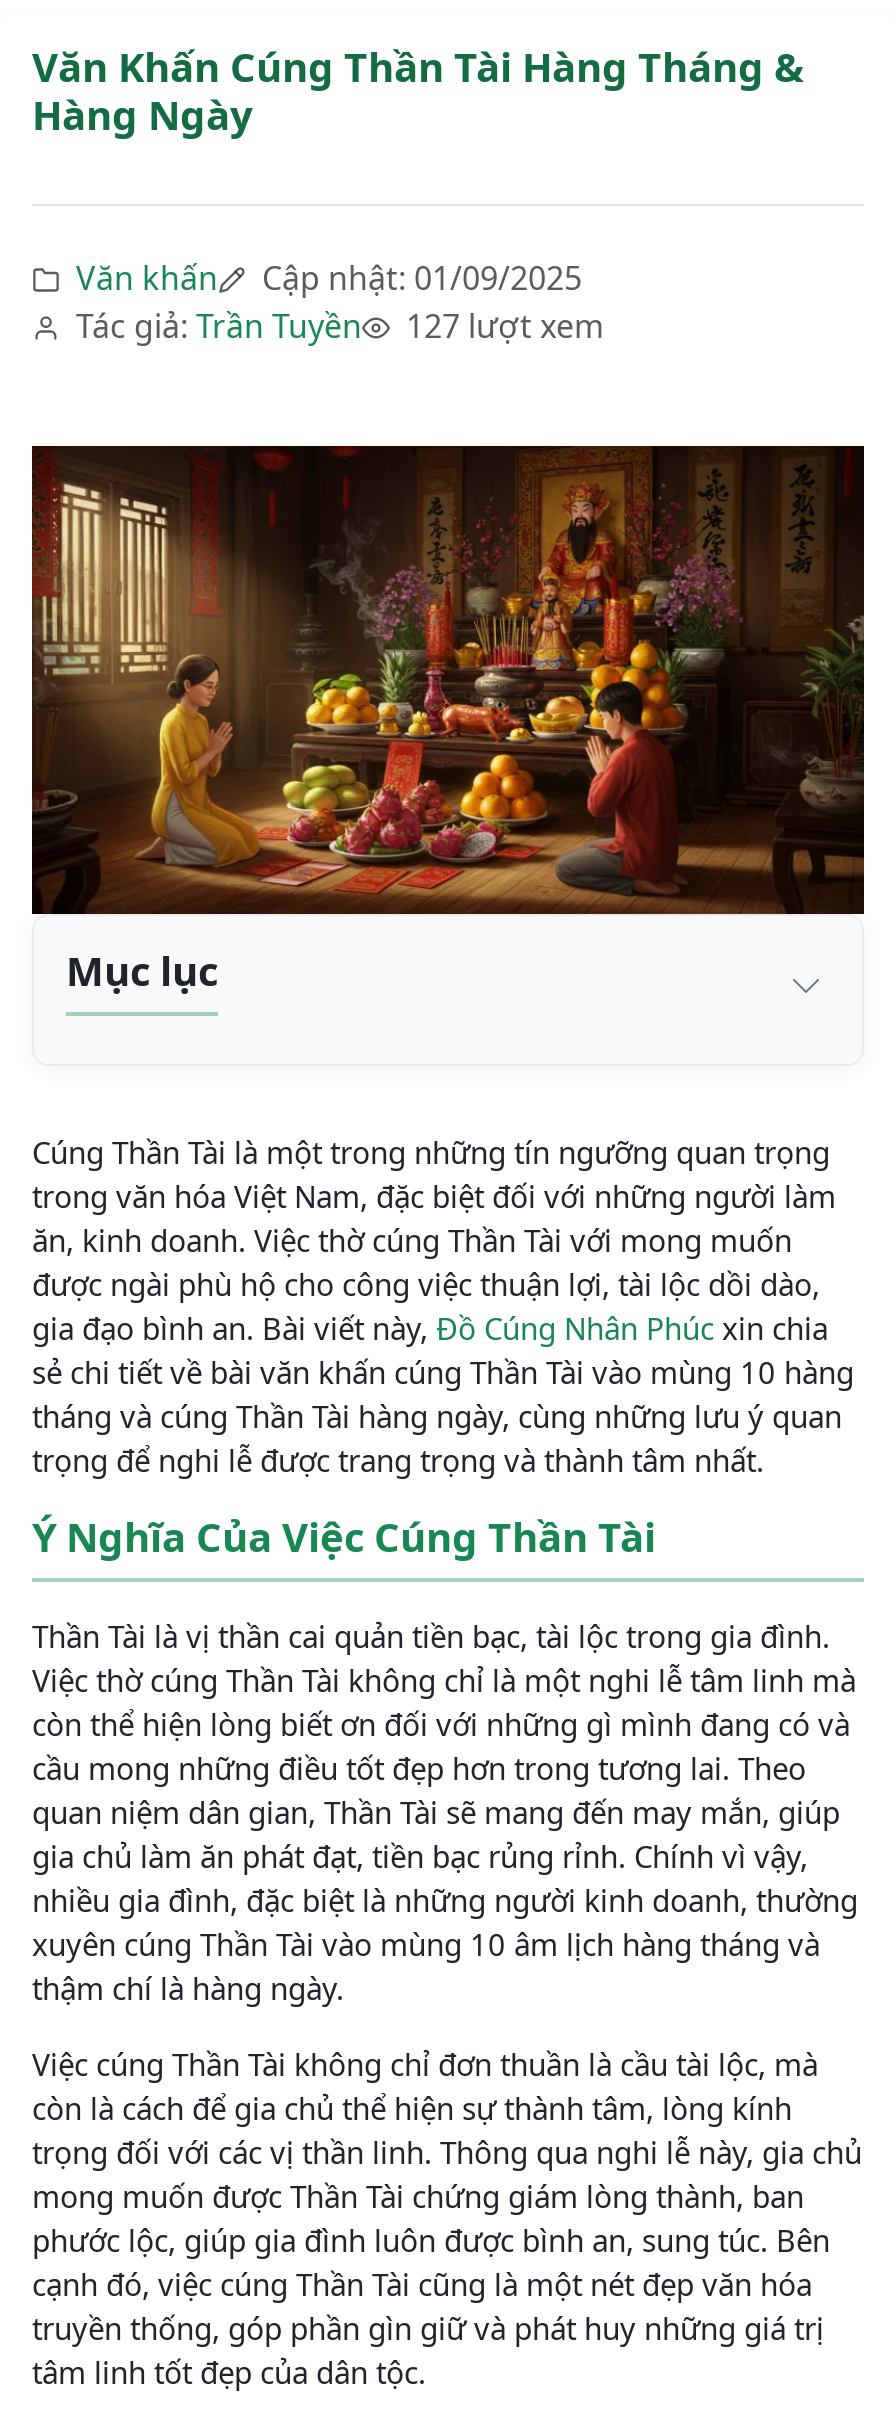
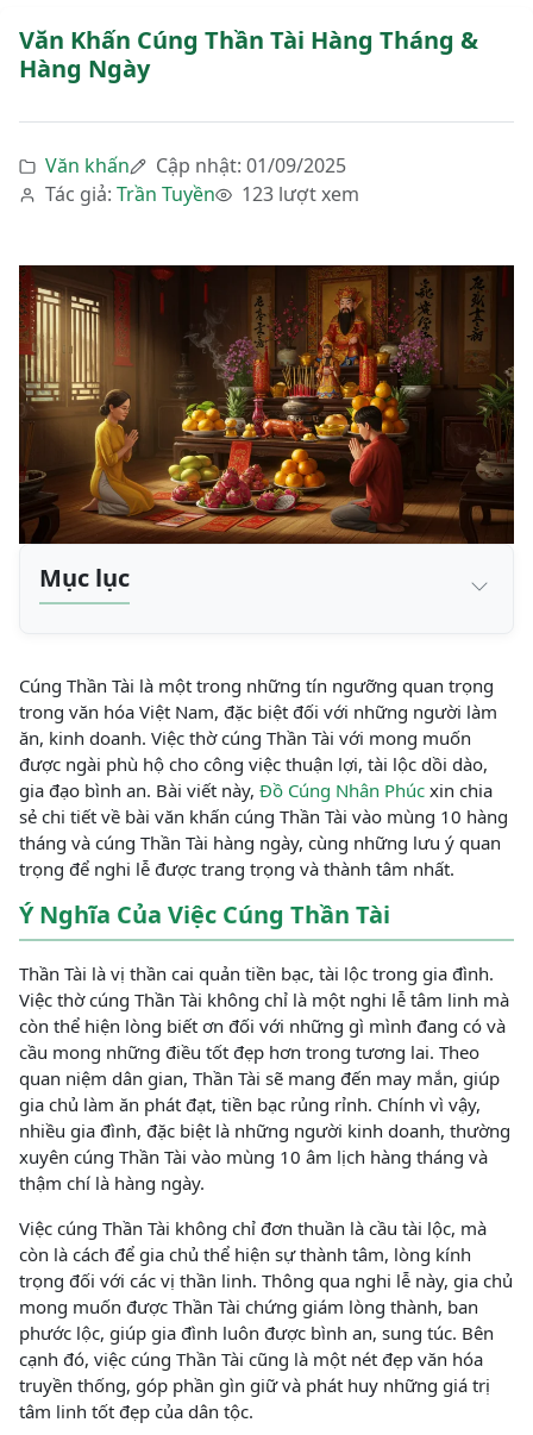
- Tác giả: Trần Tuyền 127 lượt xem
+ Tác giả: Trần Tuyền 123 lượt xem
